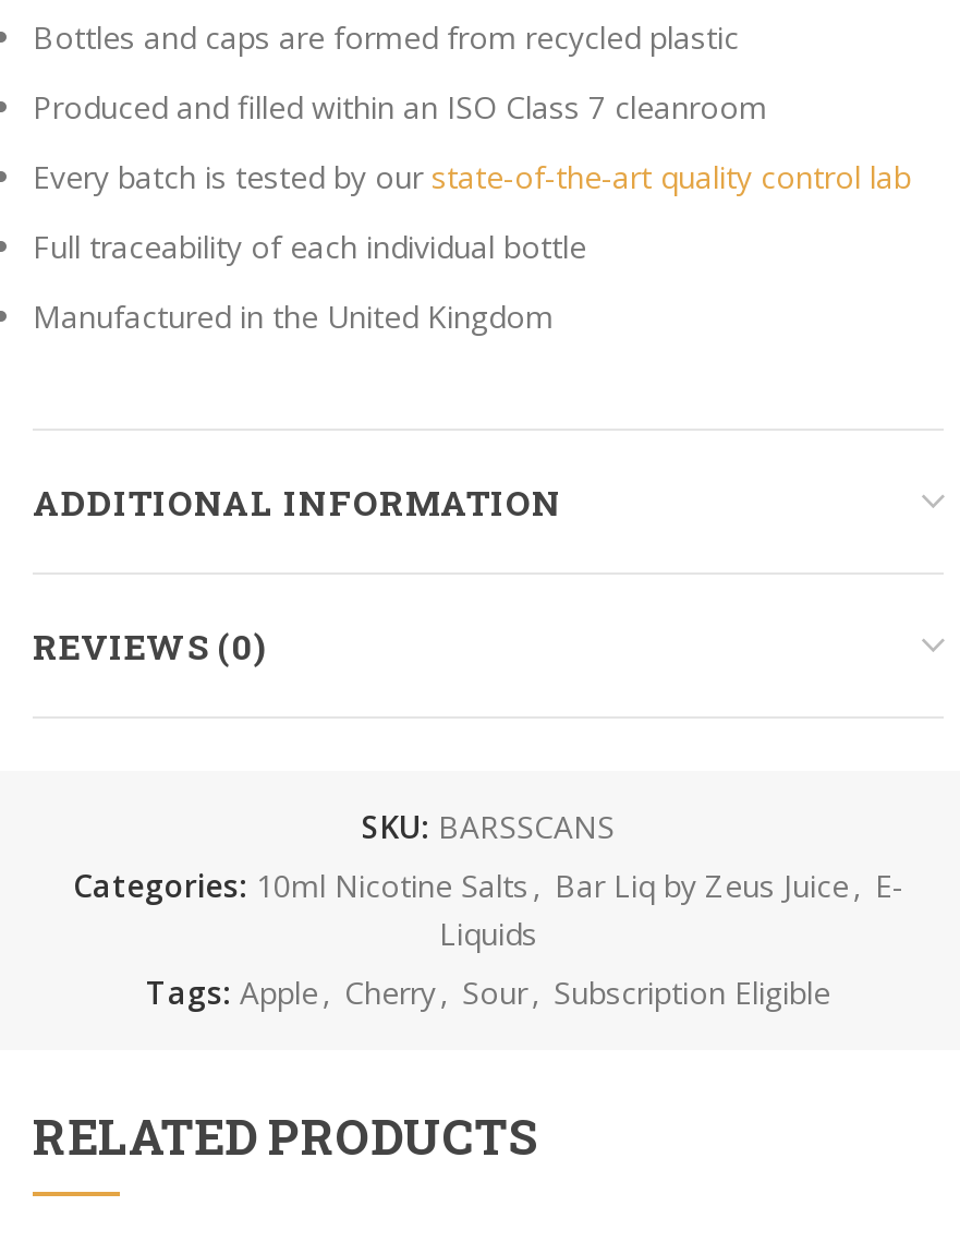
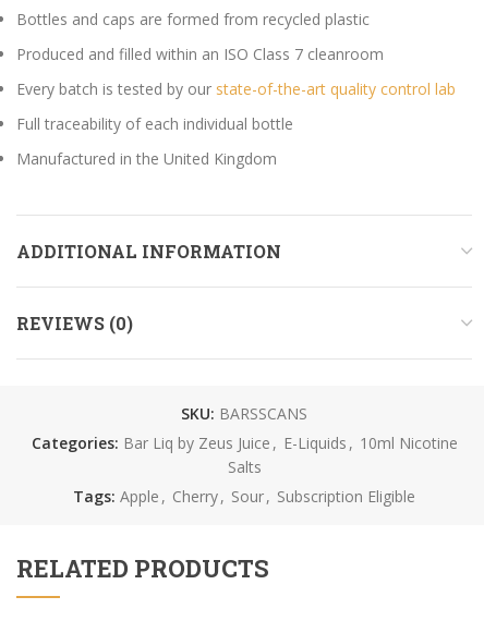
- Categories: 10ml Nicotine Salts , Bar Liq by Zeus Juice , E-
- Liquids
+ Categories: Bar Liq by Zeus Juice , E-Liquids , 10ml Nicotine
+ Salts
